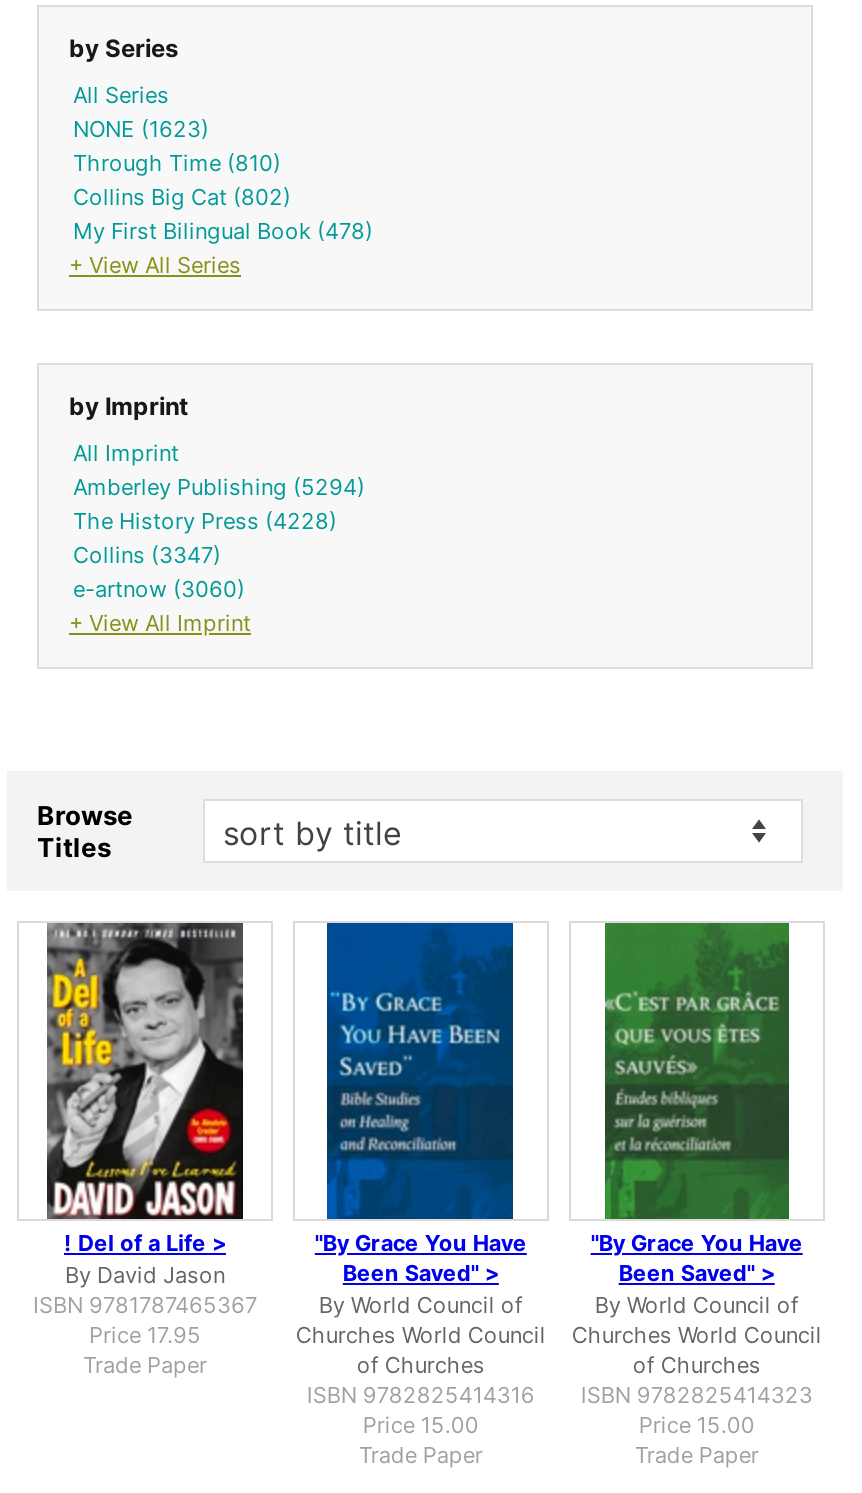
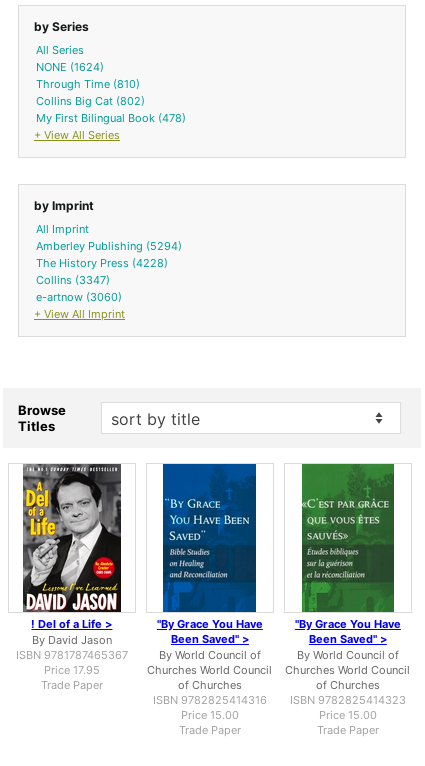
- NONE (1623)
+ NONE (1624)
